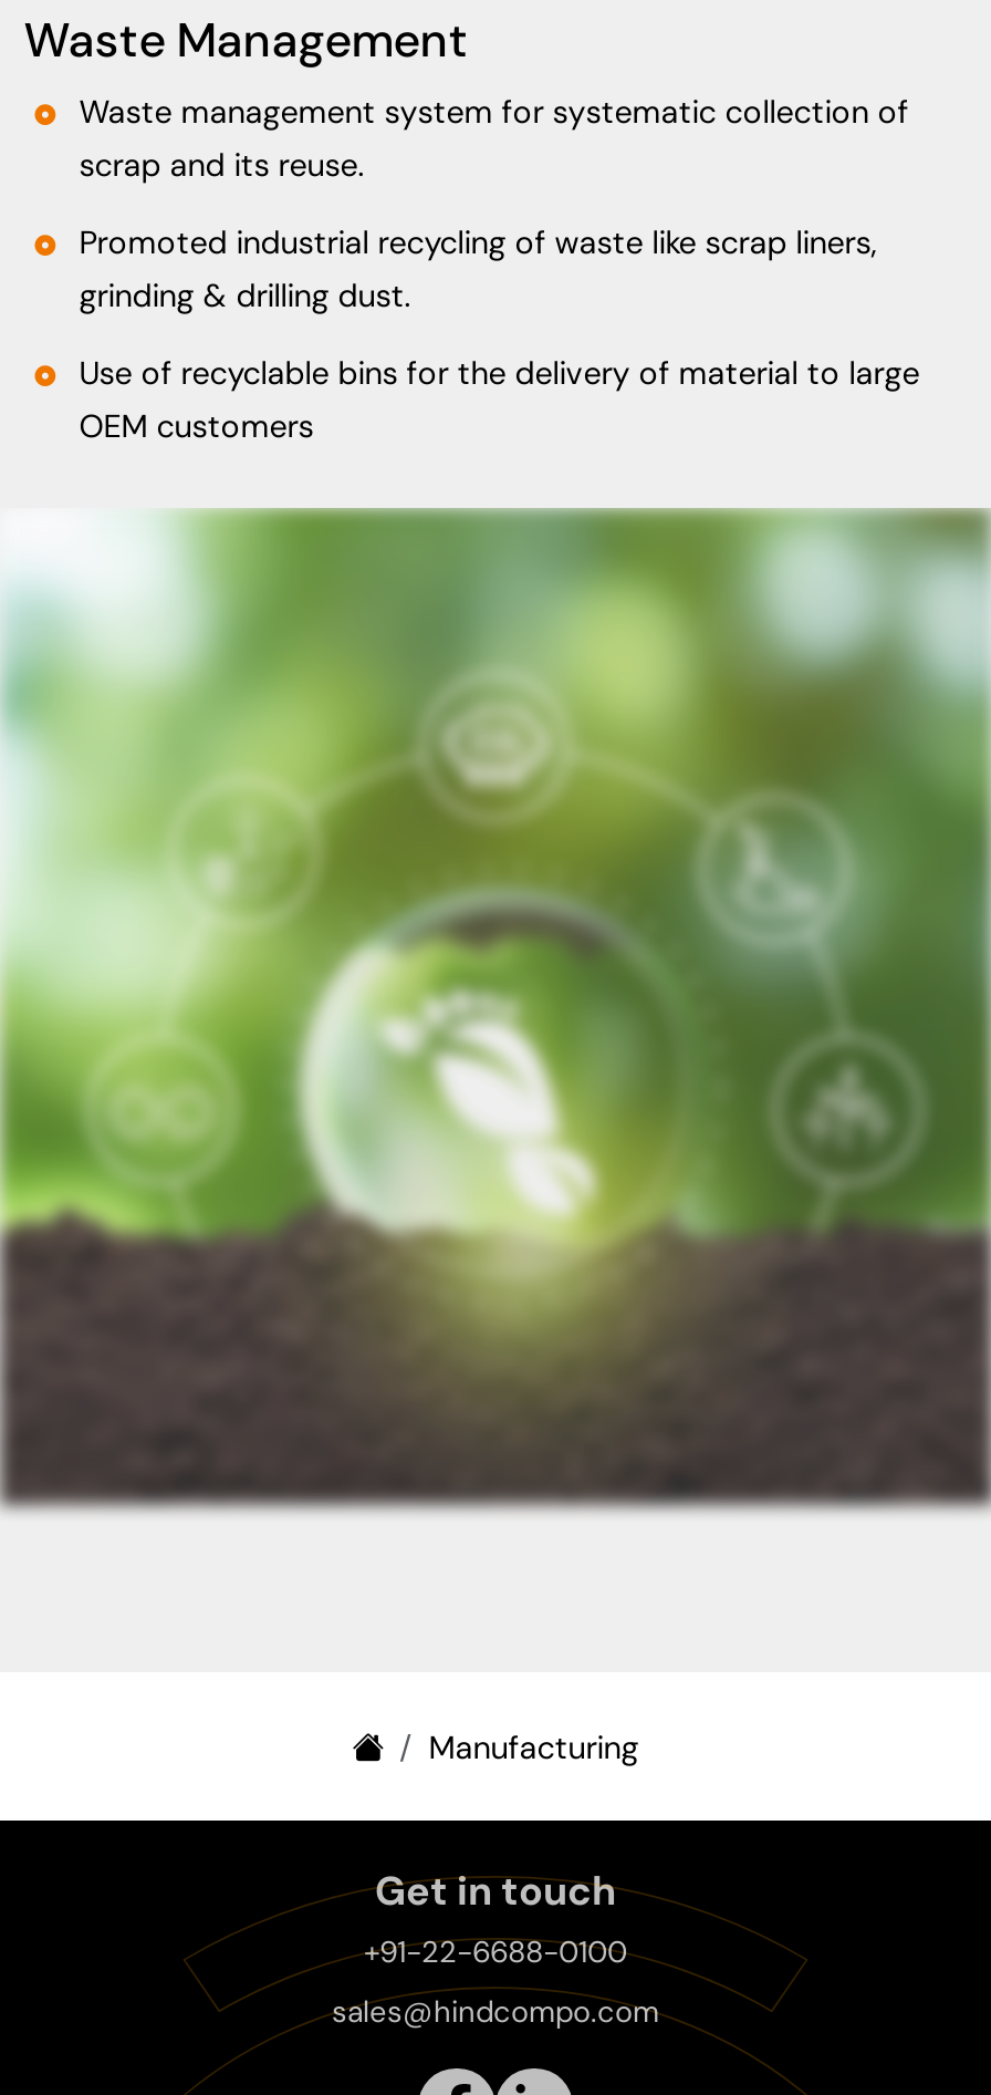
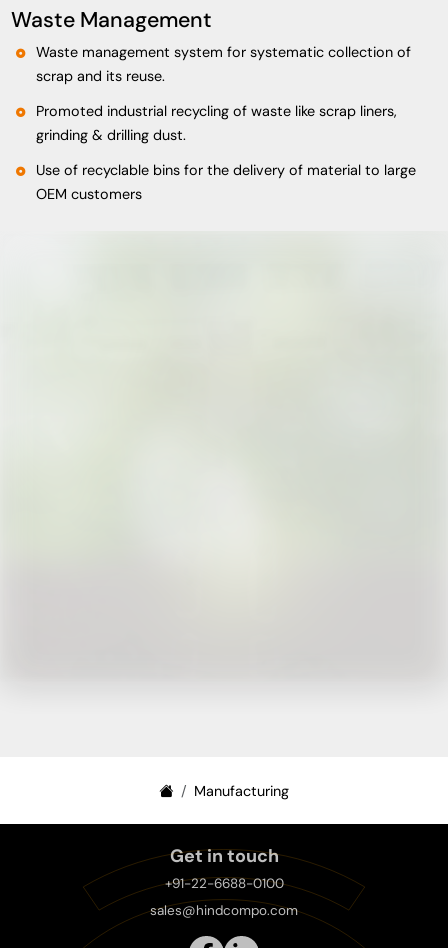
- [image]
